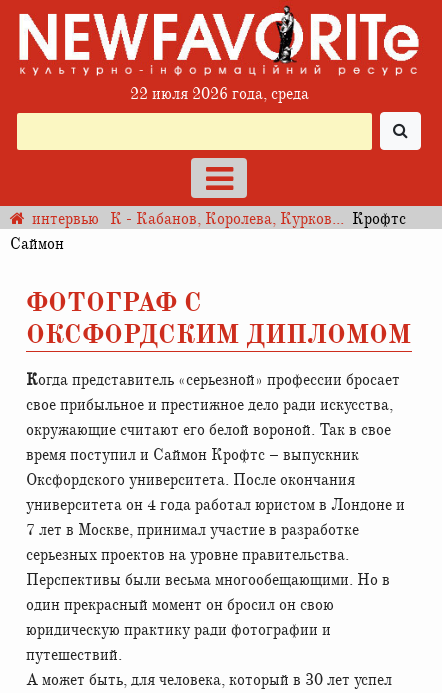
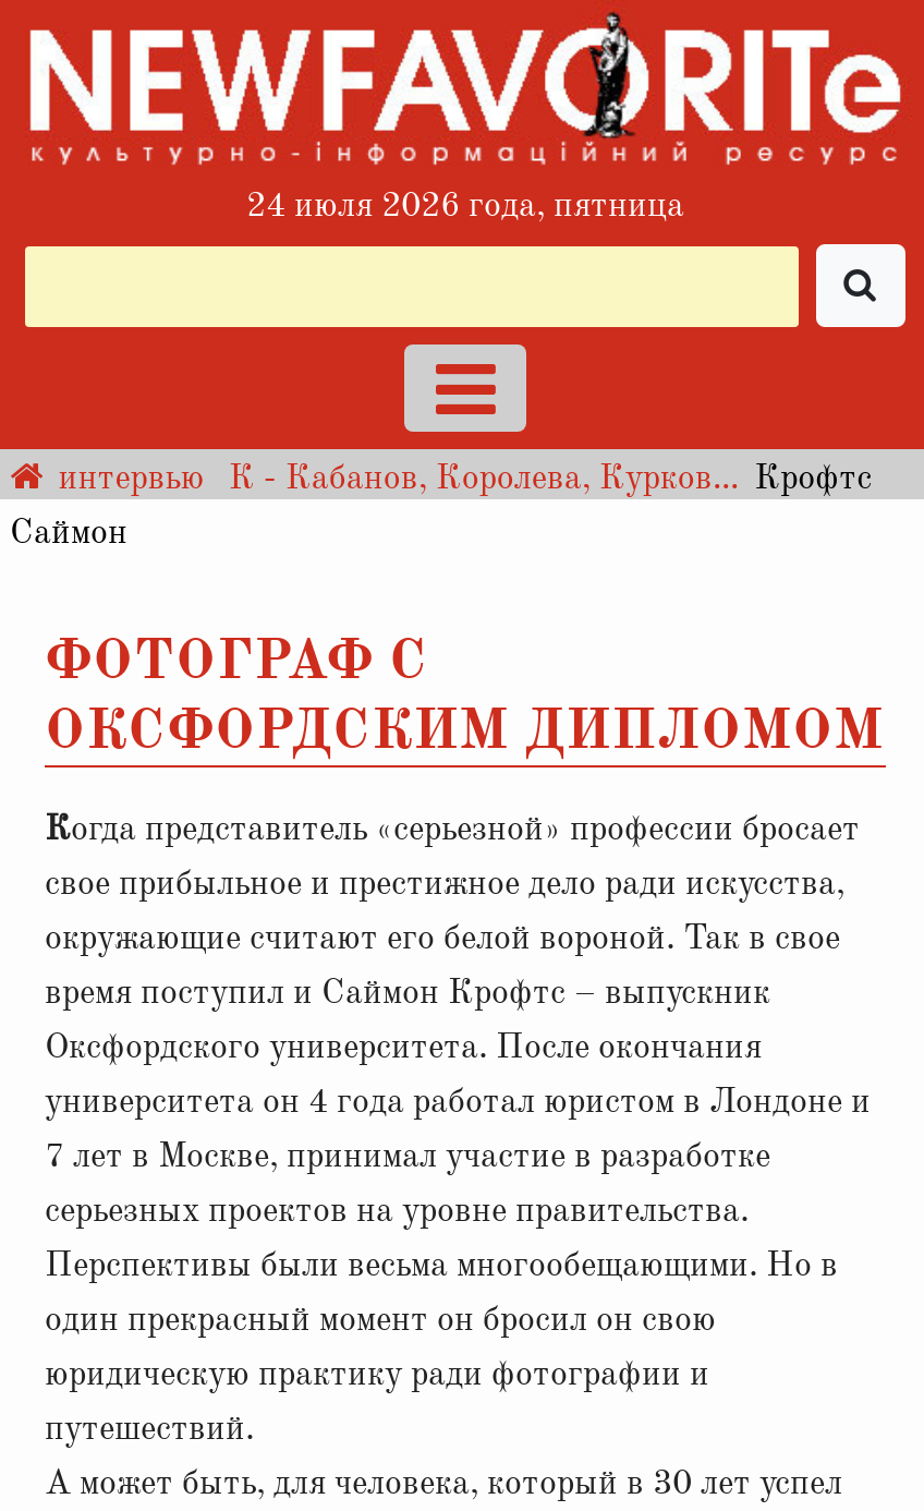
- 22 июля 2026 года, среда
+ 24 июля 2026 года, пятница
